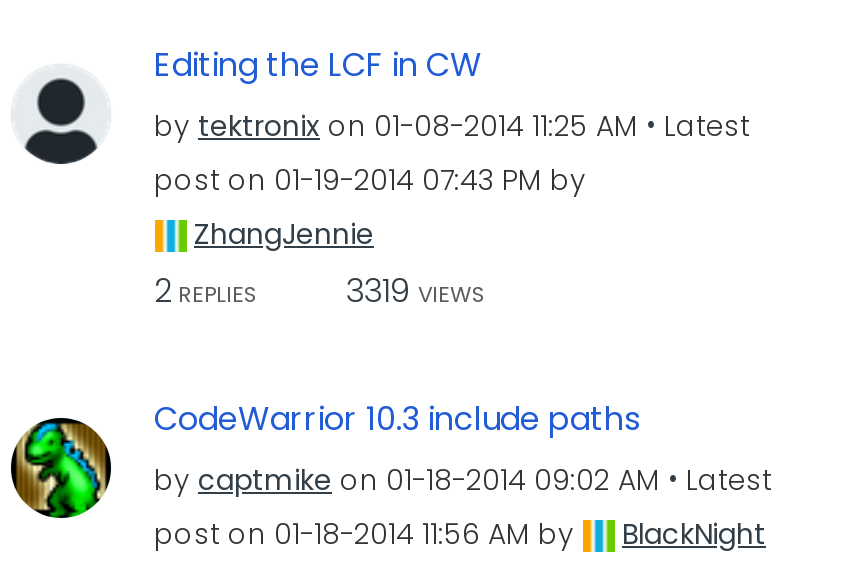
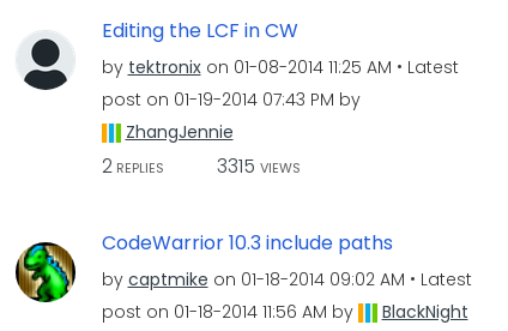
- 2 REPLIES 3319 VIEWS
+ 2 REPLIES 3315 VIEWS
